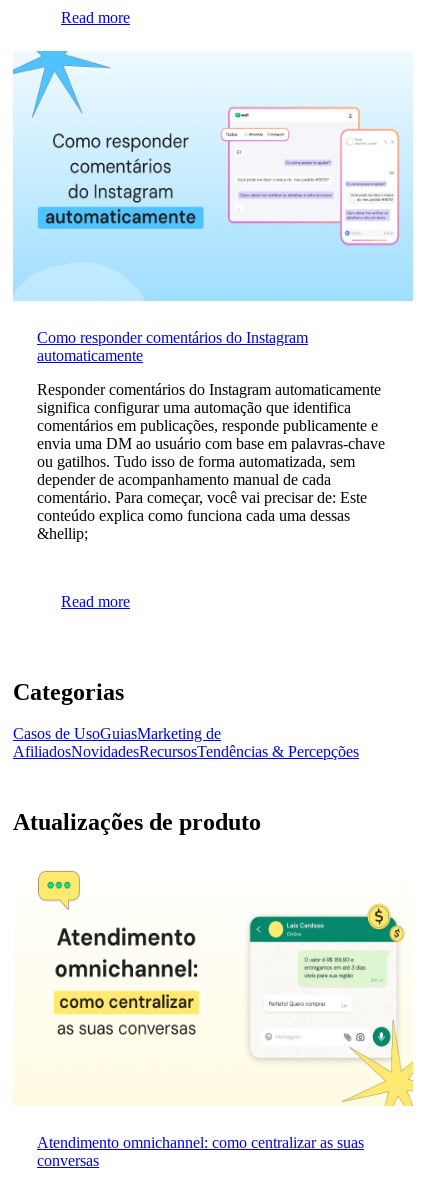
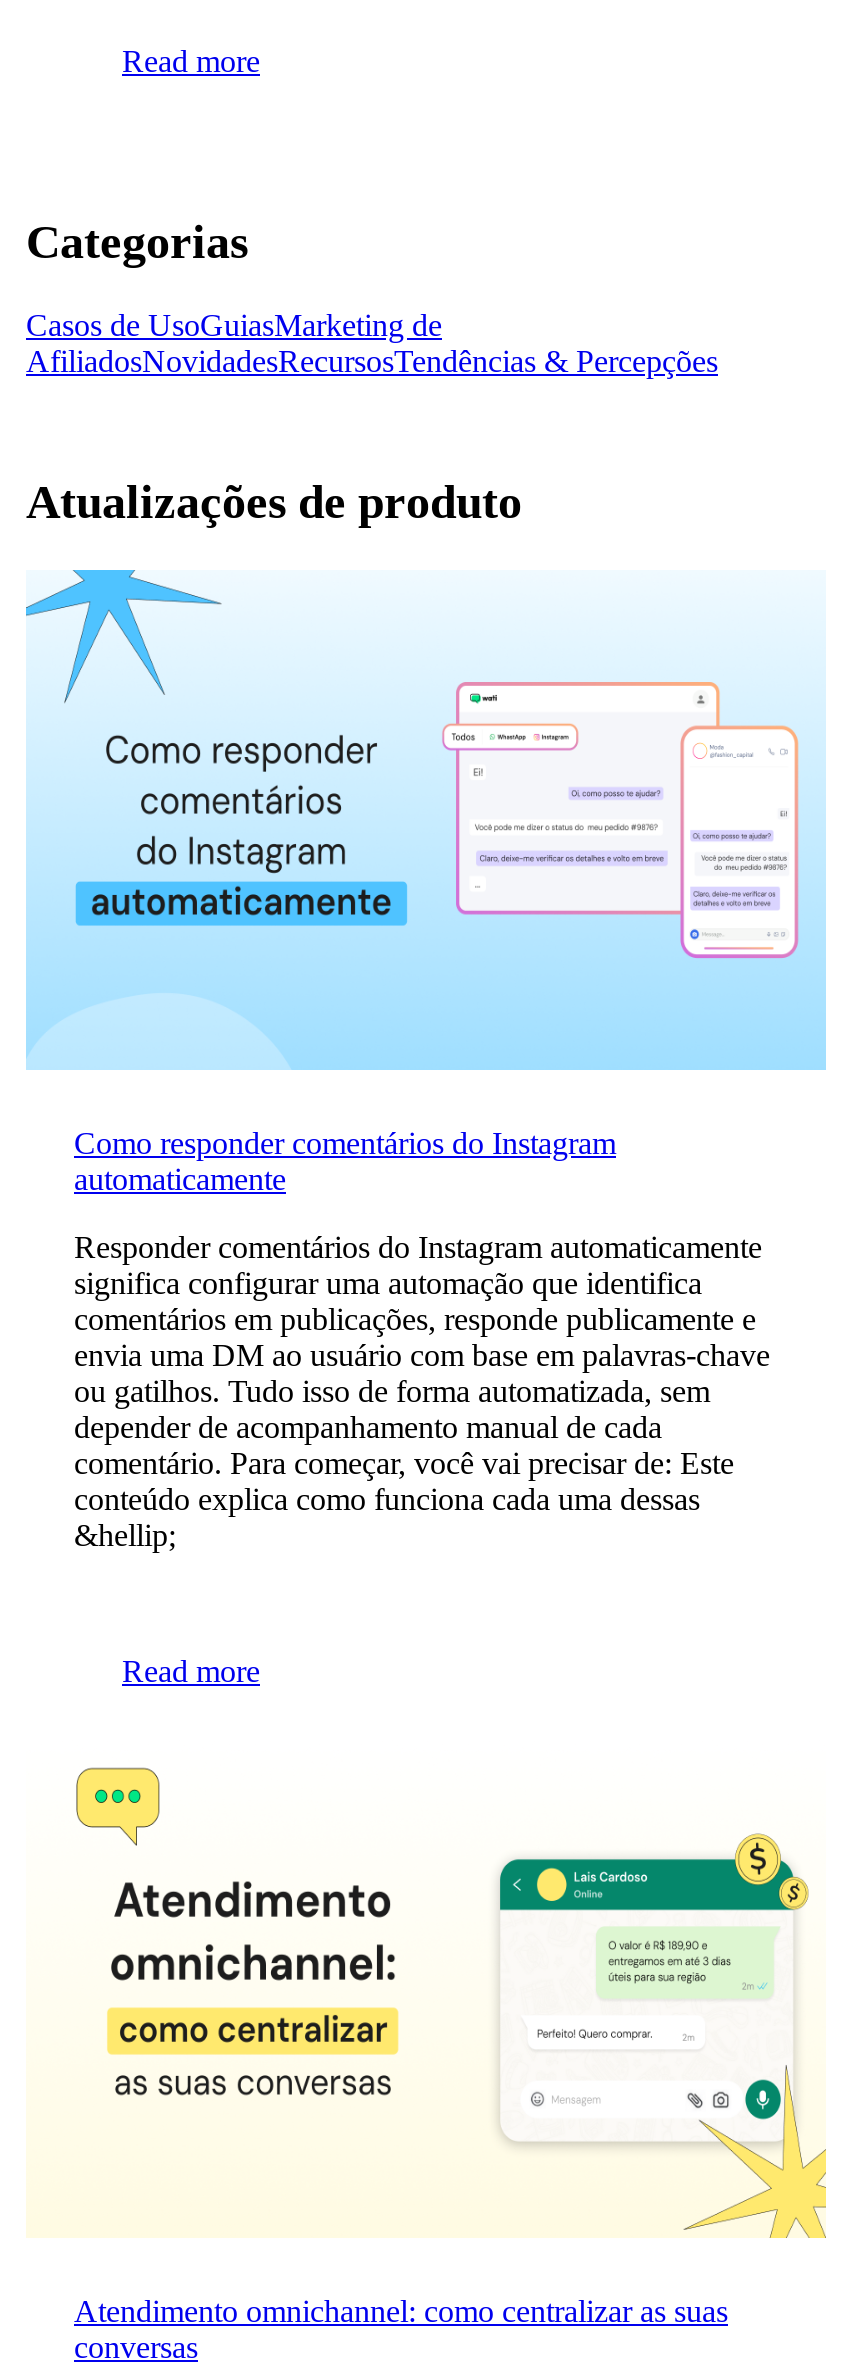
moved down: [image]

moved down: Como responder comentários do Instagram | automaticamente | Responder comentários do Instagram automaticamente | ... | &hellip; | Read more

moved up: Categorias | Casos de UsoGuiasMarketing de | AfiliadosNovidadesRecursosTendências & Percepções | Atualizações de produto
